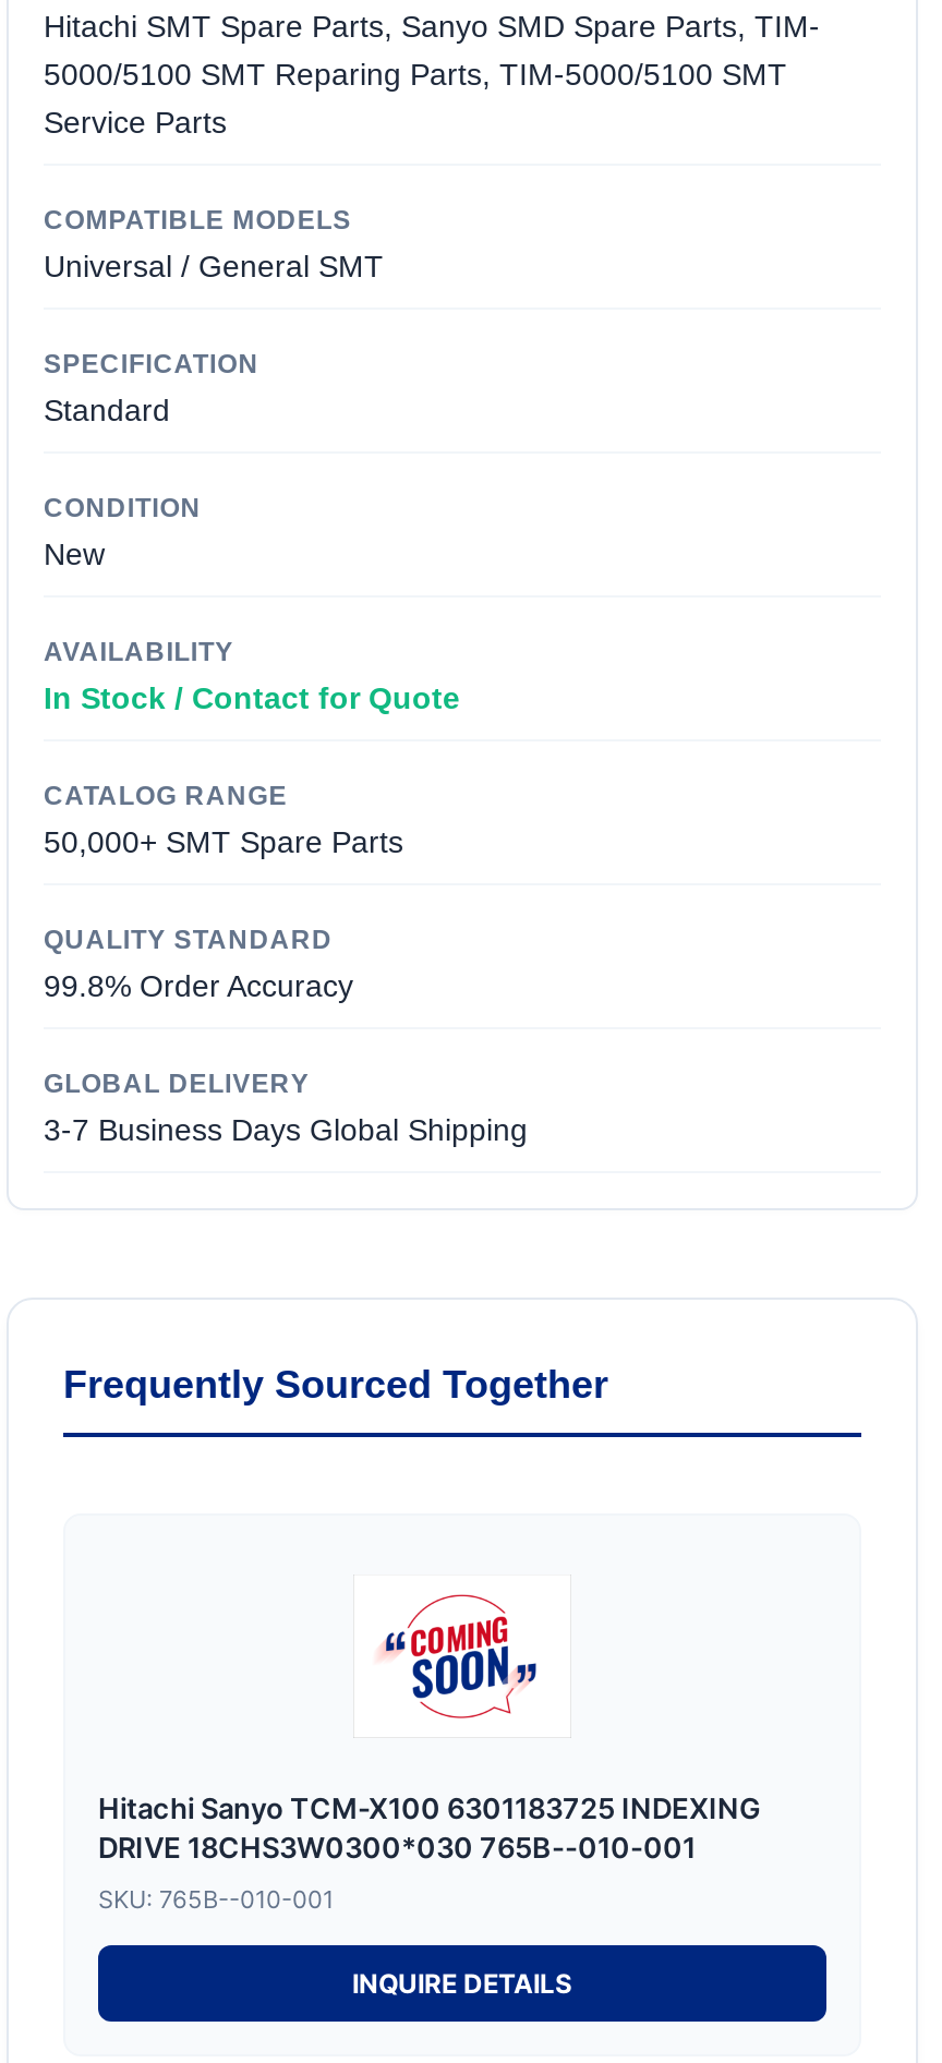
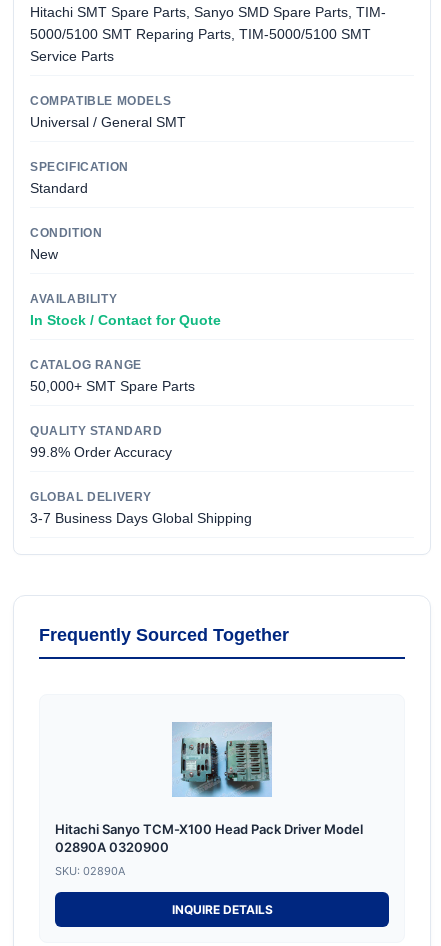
- [image]
- Hitachi Sanyo TCM-X100 6301183725 INDEXING
- DRIVE 18CHS3W0300*030 765B--010-001
+ [image]
+ Hitachi Sanyo TCM-X100 Head Pack Driver Model
+ 02890A 0320900

- SKU: 765B--010-001
+ SKU: 02890A
